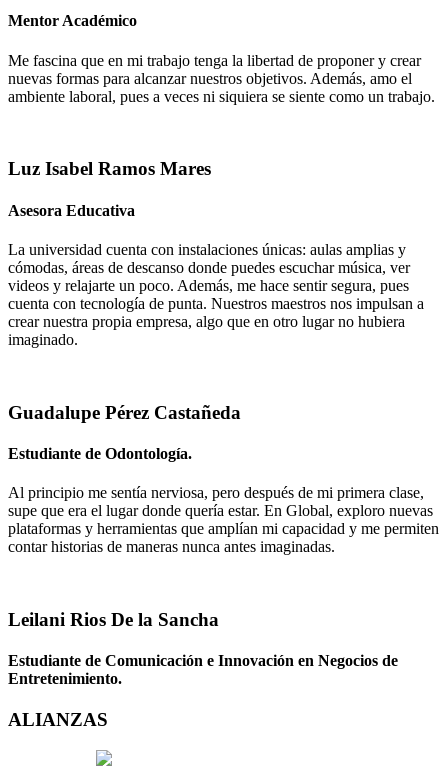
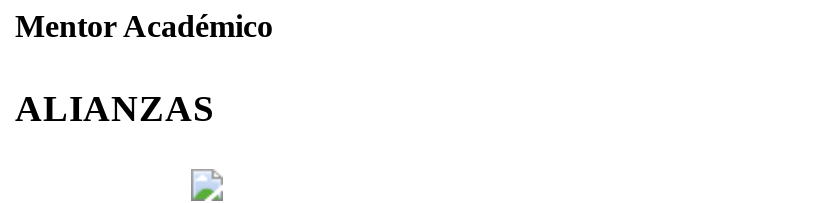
- Me fascina que en mi trabajo tenga la libertad de proponer y crear
- nuevas formas para alcanzar nuestros objetivos. Además, amo el
- ambiente laboral, pues a veces ni siquiera se siente como un trabajo.

- Luz Isabel Ramos Mares
- Asesora Educativa
- La universidad cuenta con instalaciones únicas: aulas amplias y
- cómodas, áreas de descanso donde puedes escuchar música, ver
- videos y relajarte un poco. Además, me hace sentir segura, pues
- cuenta con tecnología de punta. Nuestros maestros nos impulsan a
- crear nuestra propia empresa, algo que en otro lugar no hubiera
- imaginado.

- Guadalupe Pérez Castañeda
- Estudiante de Odontología.
- Al principio me sentía nerviosa, pero después de mi primera clase,
- supe que era el lugar donde quería estar. En Global, exploro nuevas
- plataformas y herramientas que amplían mi capacidad y me permiten
- contar historias de maneras nunca antes imaginadas.

- Leilani Rios De la Sancha
- Estudiante de Comunicación e Innovación en Negocios de
- Entretenimiento.
